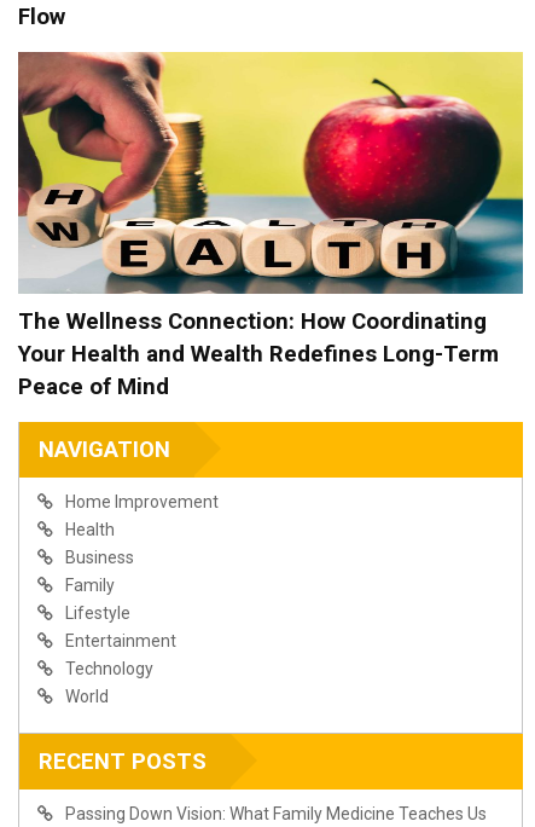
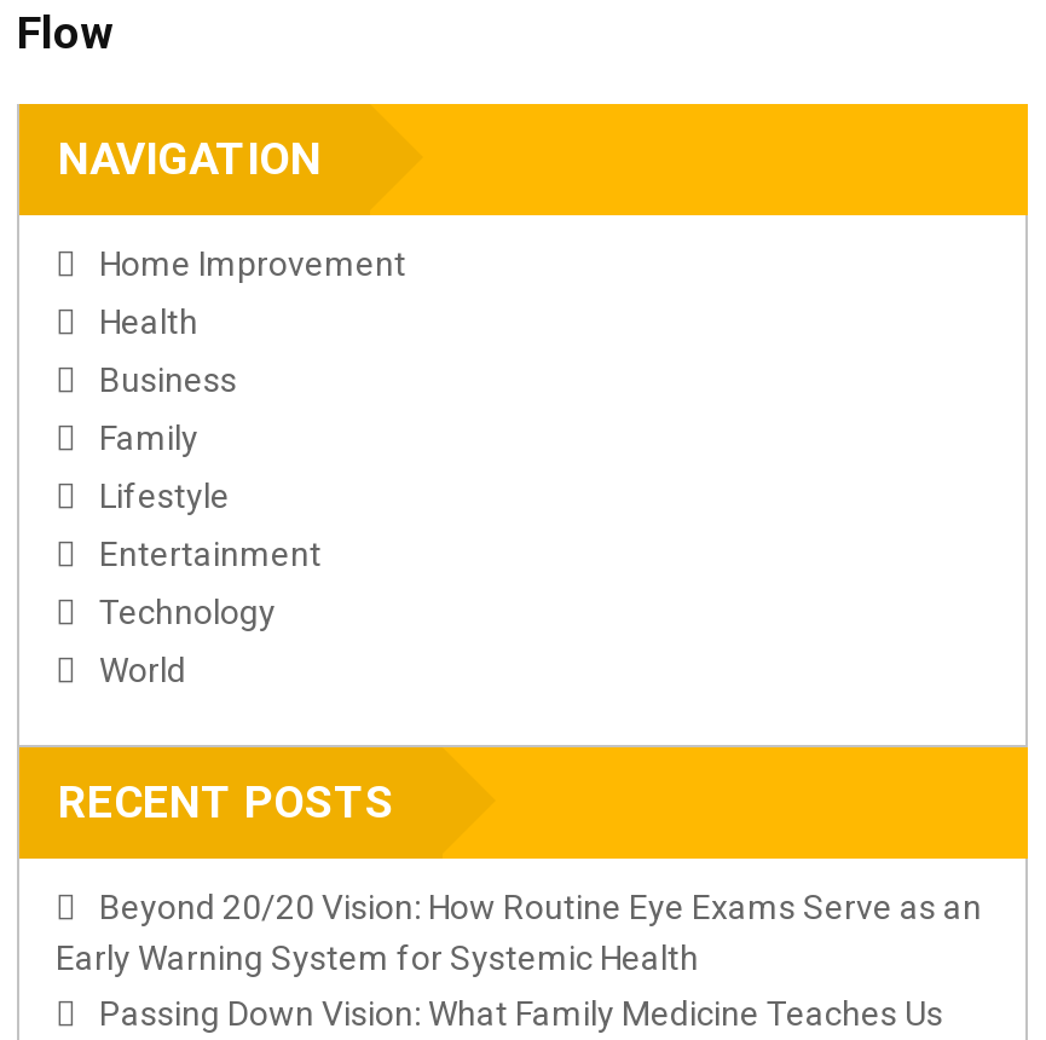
- [image]
- The Wellness Connection: How Coordinating
- Your Health and Wealth Redefines Long-Term
- Peace of Mind

moved up: NAVIGATION | Home Improvement | Health | ... | World | RECENT POSTS

+ Beyond 20/20 Vision: How Routine Eye Exams Serve as an
+ Early Warning System for Systemic Health
